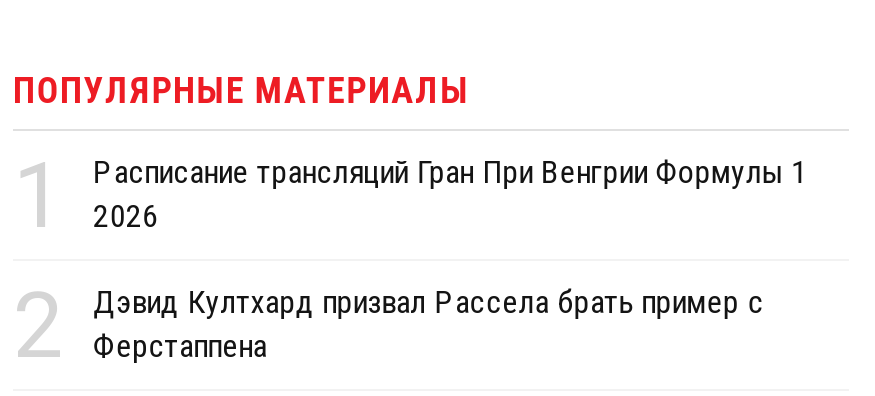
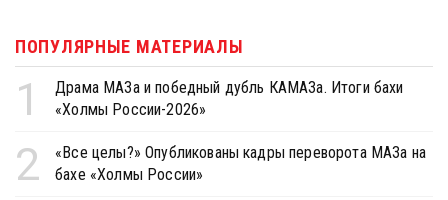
- Расписание трансляций Гран При Венгрии Формулы 1
- 2026
+ Драма МАЗа и победный дубль КАМАЗа. Итоги бахи
+ «Холмы России-2026»

- Дэвид Култхард призвал Рассела брать пример с
- Ферстаппена
+ «Все целы?» Опубликованы кадры переворота МАЗа на
+ бахе «Холмы России»
